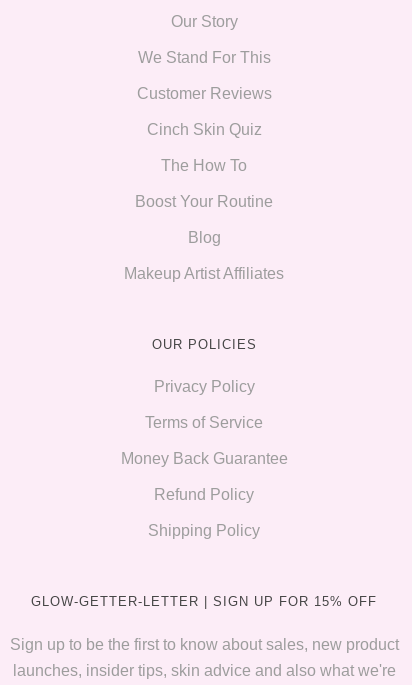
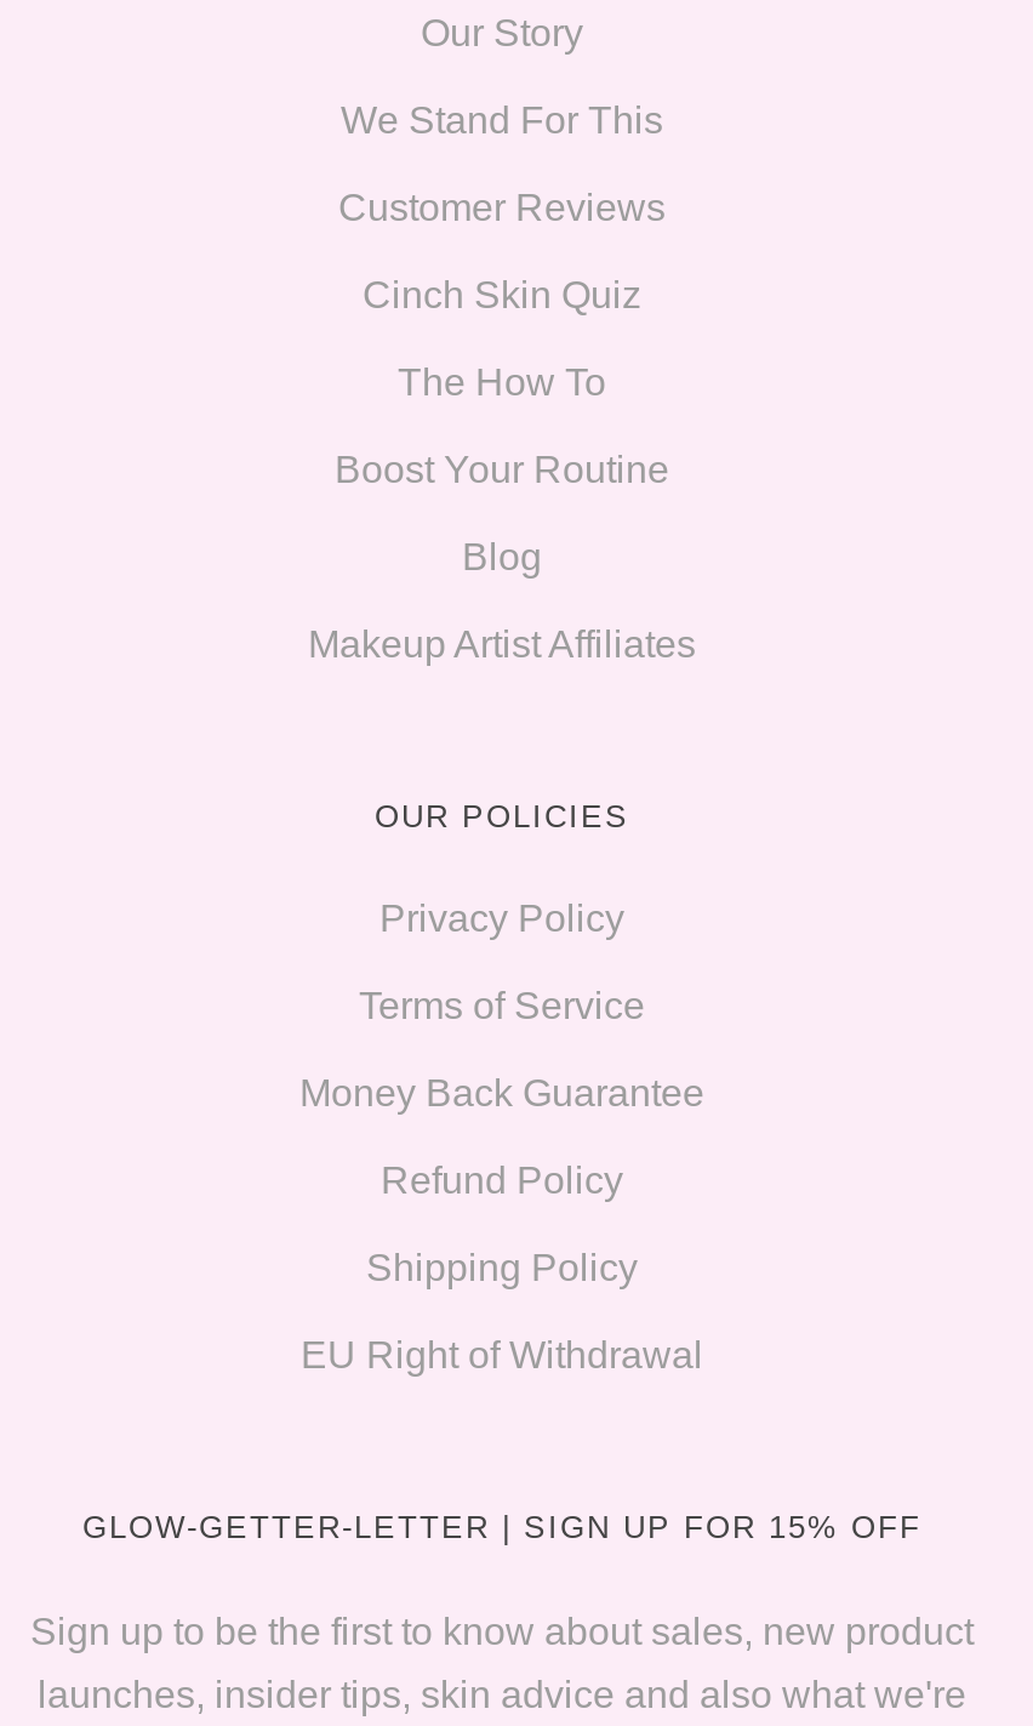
+ EU Right of Withdrawal
